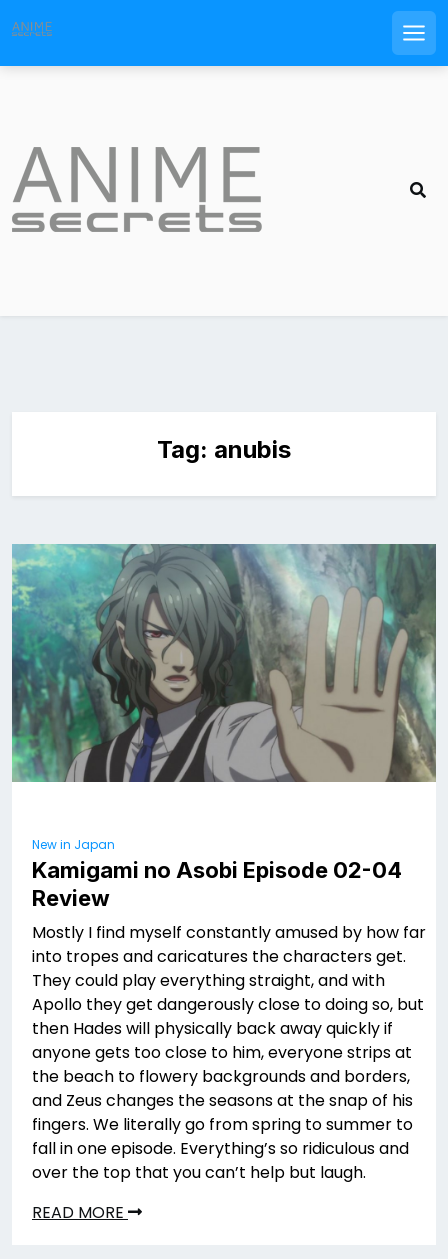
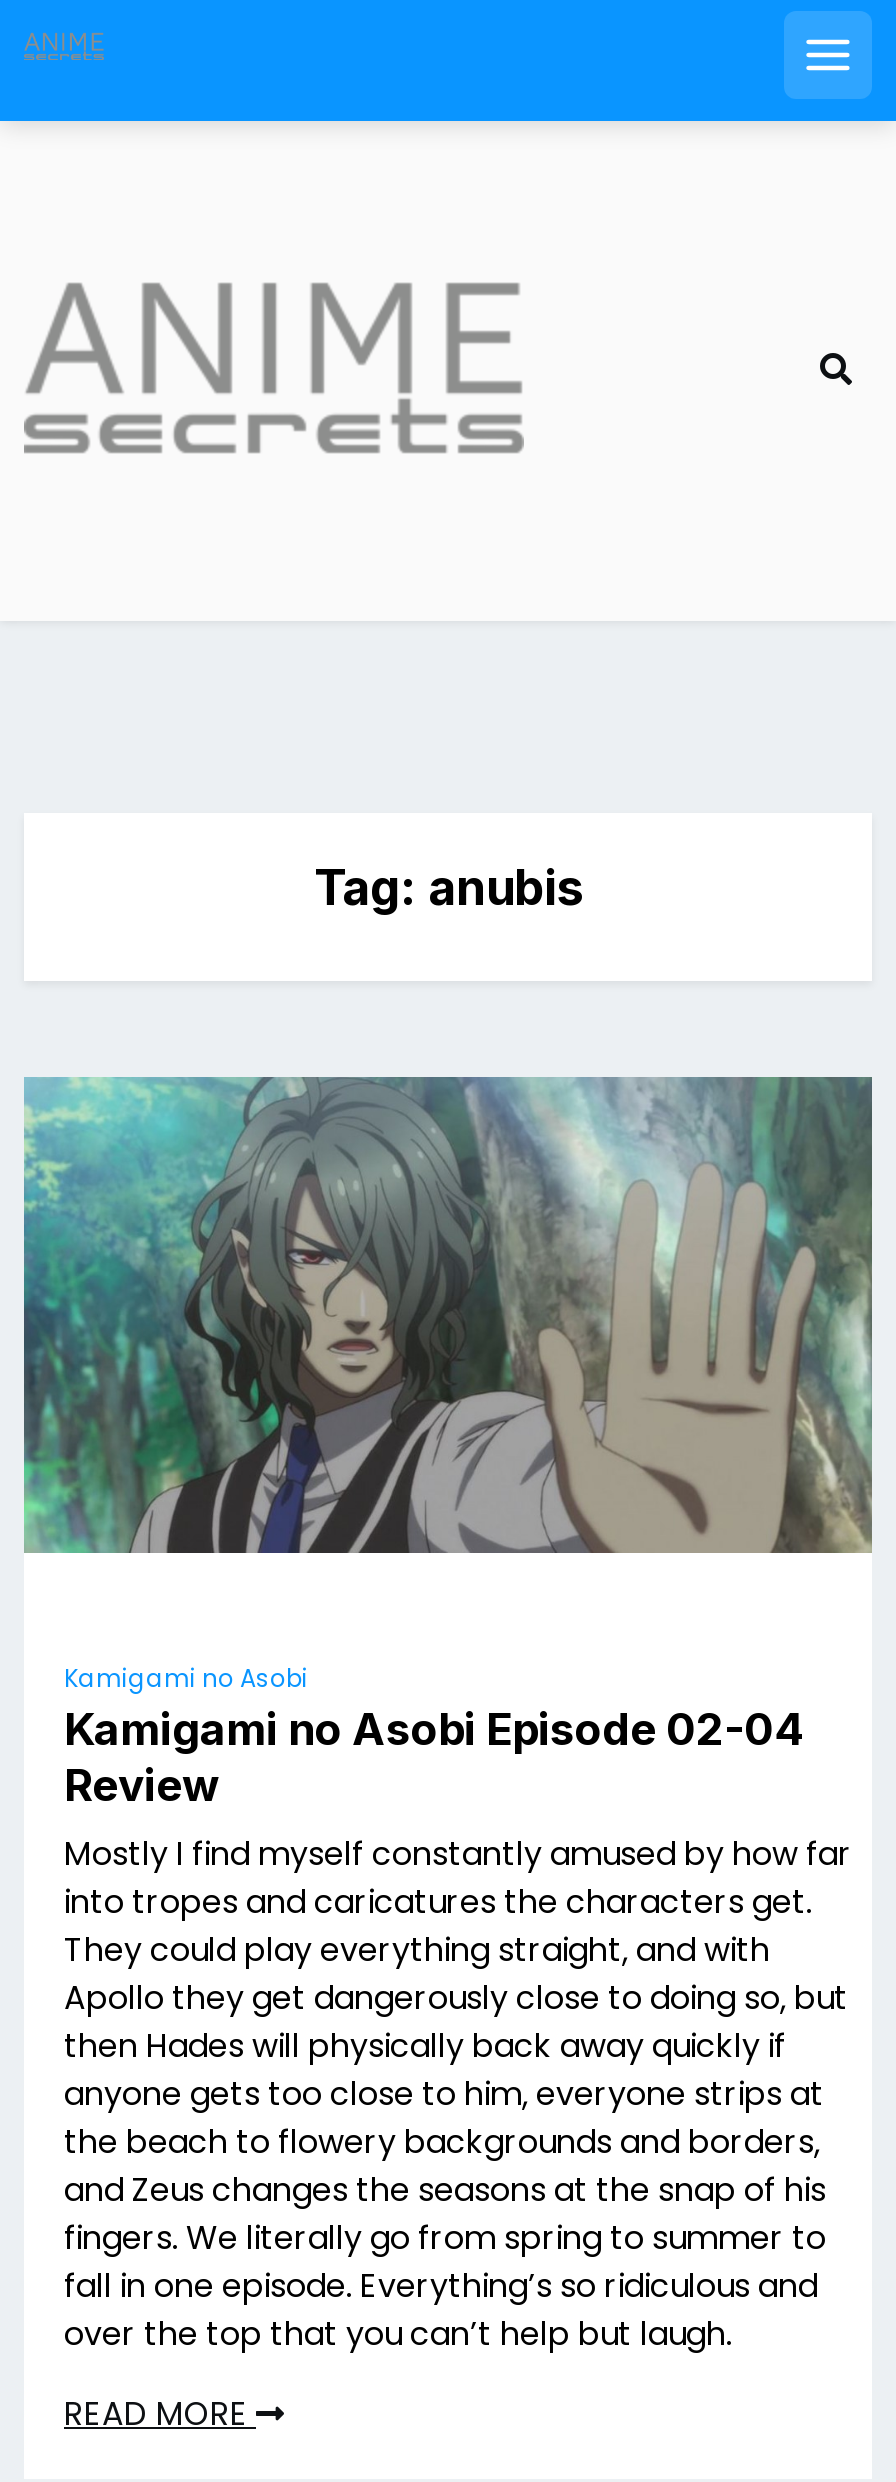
- New in Japan
+ Kamigami no Asobi
